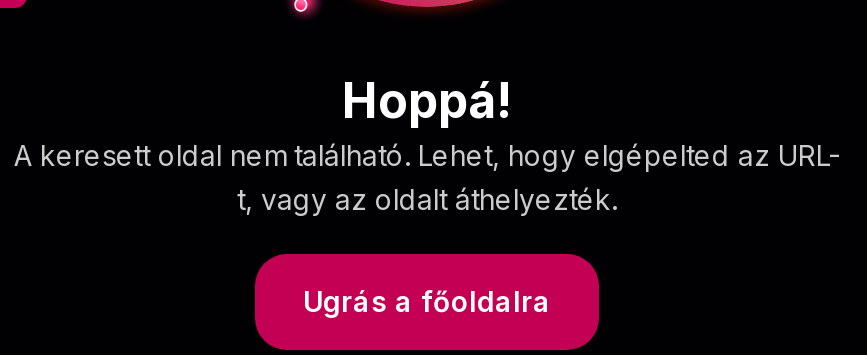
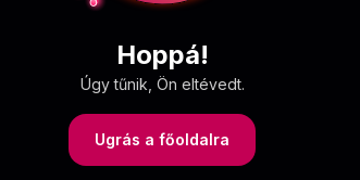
- A keresett oldal nem található. Lehet, hogy elgépelted az URL-
- t, vagy az oldalt áthelyezték.
+ Úgy tűnik, Ön eltévedt.
